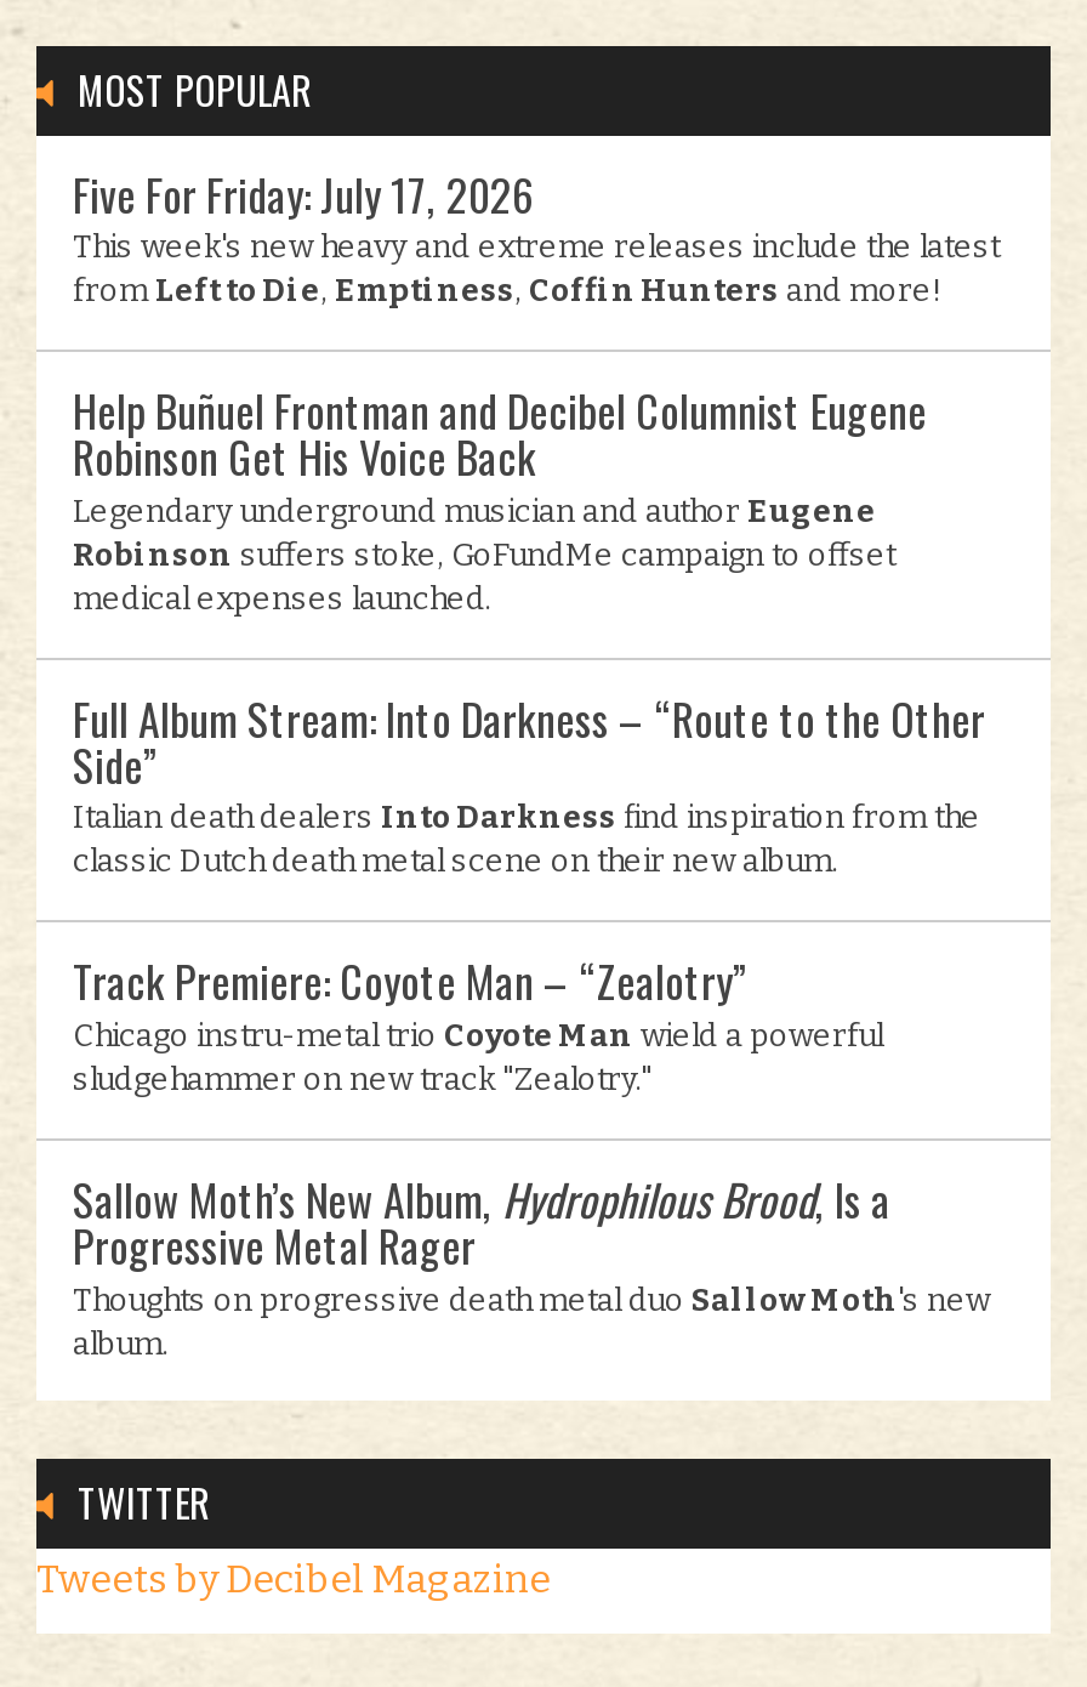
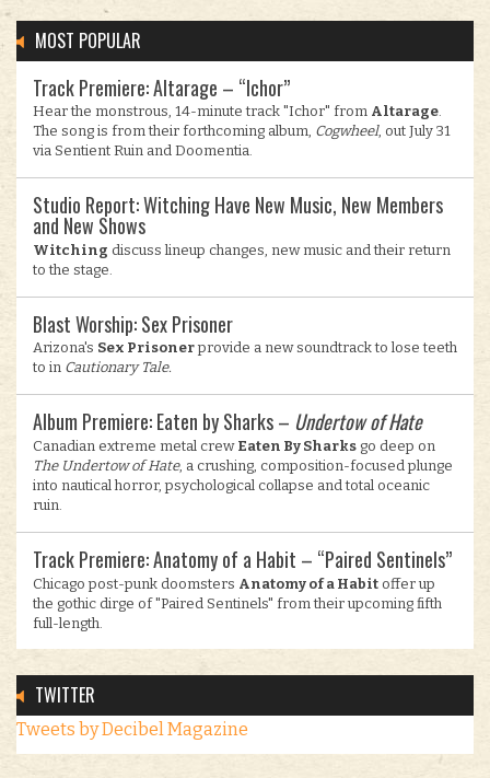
- Five For Friday: July 17, 2026
- This week's new heavy and extreme releases include the latest
- from Left to Die, Emptiness, Coffin Hunters and more!
+ Track Premiere: Altarage – “Ichor”
+ Hear the monstrous, 14-minute track "Ichor" from Altarage.
+ The song is from their forthcoming album, Cogwheel, out July 31
+ via Sentient Ruin and Doomentia.

- Help Buñuel Frontman and Decibel Columnist Eugene
- Robinson Get His Voice Back
- Legendary underground musician and author Eugene
- Robinson suffers stoke, GoFundMe campaign to offset
- medical expenses launched.
+ Studio Report: Witching Have New Music, New Members
+ and New Shows
+ Witching discuss lineup changes, new music and their return
+ to the stage.

- Full Album Stream: Into Darkness – “Route to the Other
- Side”
- Italian death dealers Into Darkness find inspiration from the
- classic Dutch death metal scene on their new album.
+ Blast Worship: Sex Prisoner
+ Arizona's Sex Prisoner provide a new soundtrack to lose teeth
+ to in Cautionary Tale.

- Track Premiere: Coyote Man – “Zealotry”
- Chicago instru-metal trio Coyote Man wield a powerful
- sludgehammer on new track "Zealotry."
+ Album Premiere: Eaten by Sharks – Undertow of Hate
+ Canadian extreme metal crew Eaten By Sharks go deep on
+ The Undertow of Hate, a crushing, composition-focused plunge
+ into nautical horror, psychological collapse and total oceanic
+ ruin.

- Sallow Moth’s New Album, Hydrophilous Brood, Is a
- Progressive Metal Rager
- Thoughts on progressive death metal duo Sallow Moth's new
- album.
+ Track Premiere: Anatomy of a Habit – “Paired Sentinels”
+ Chicago post-punk doomsters Anatomy of a Habit offer up
+ the gothic dirge of "Paired Sentinels" from their upcoming fifth
+ full-length.
